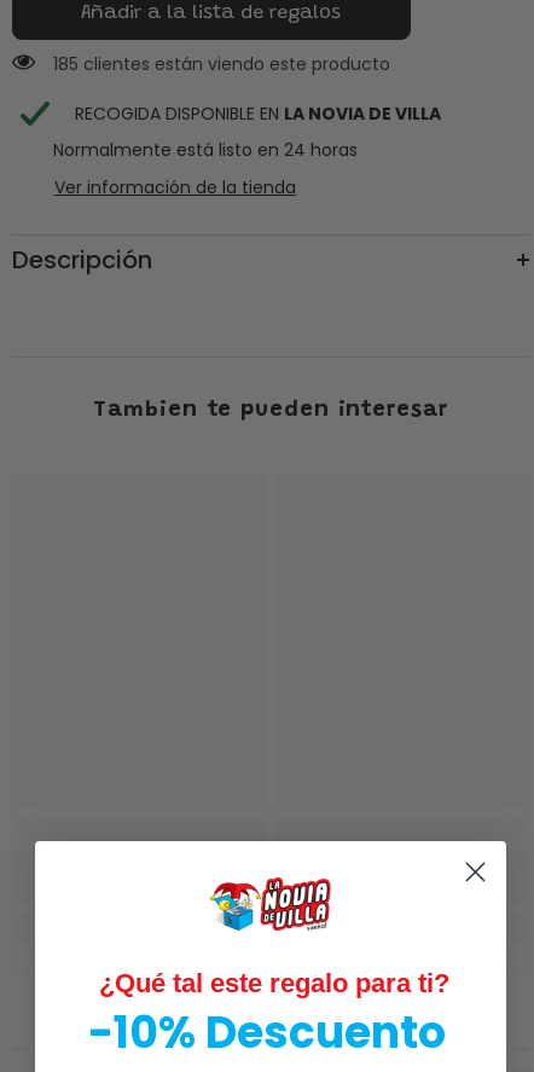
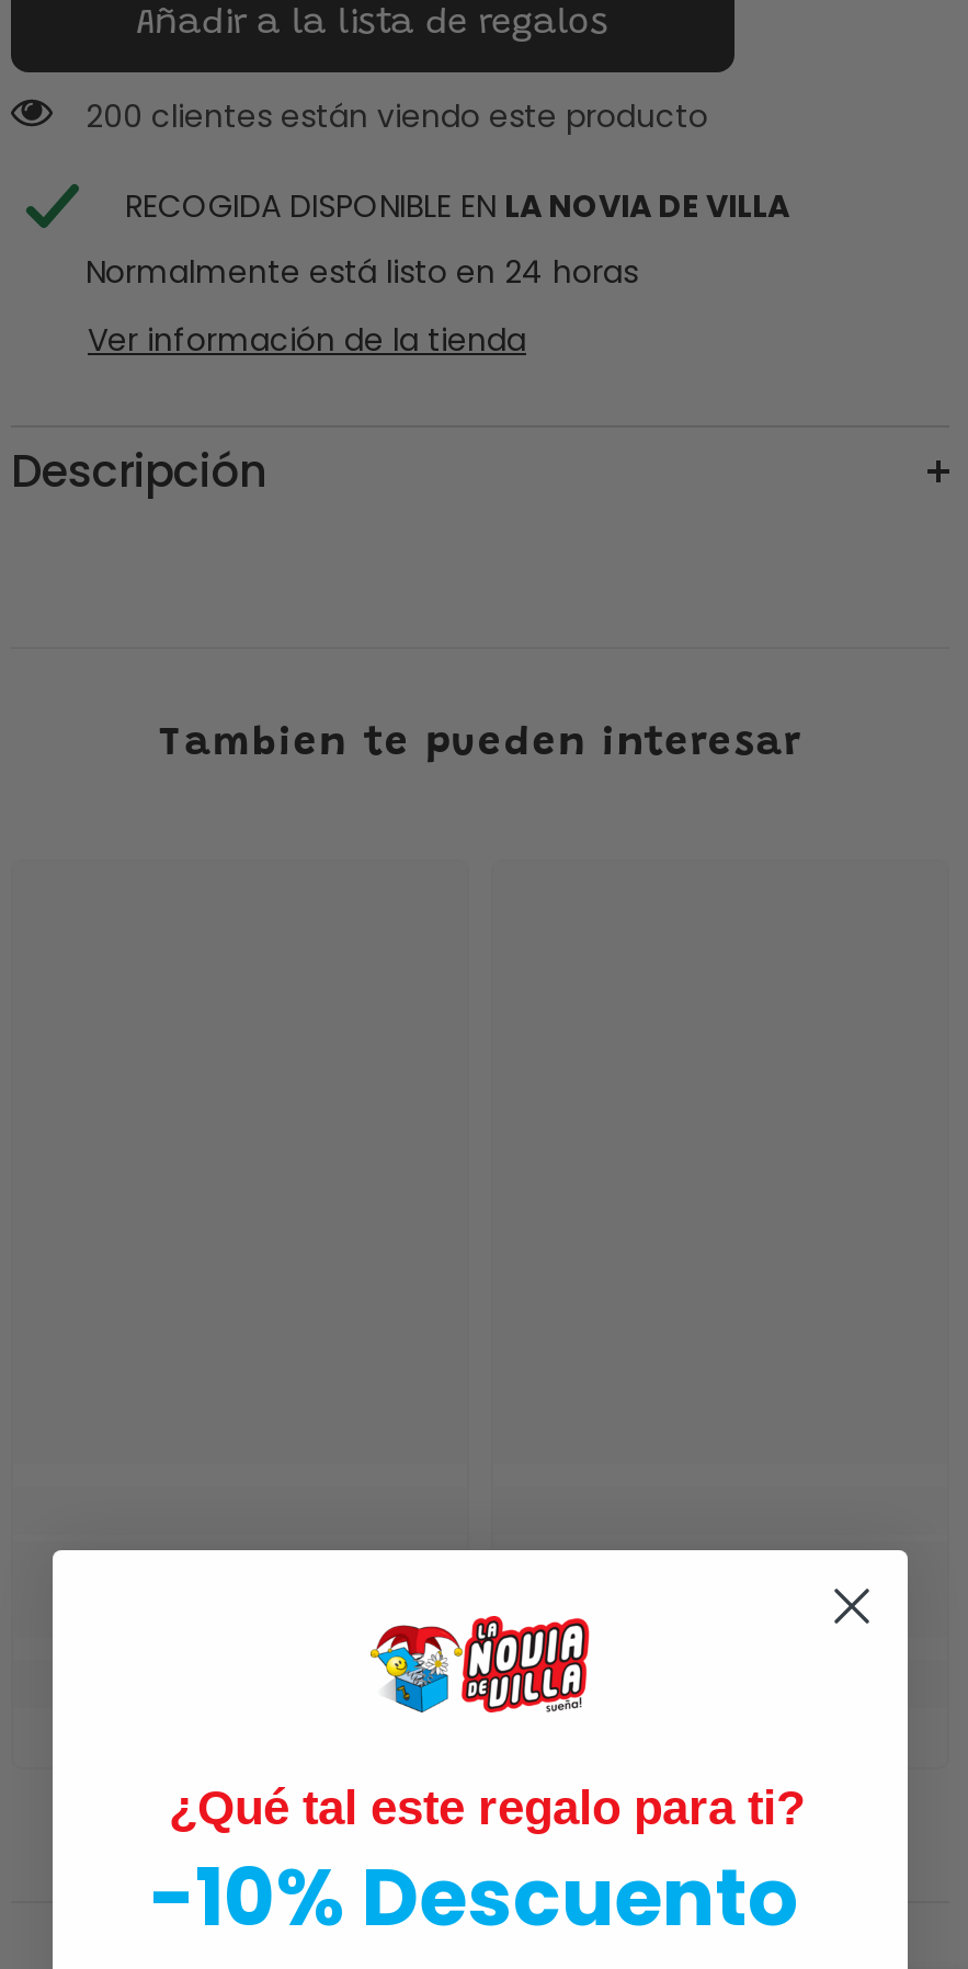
- 185 clientes están viendo este producto
+ 200 clientes están viendo este producto
